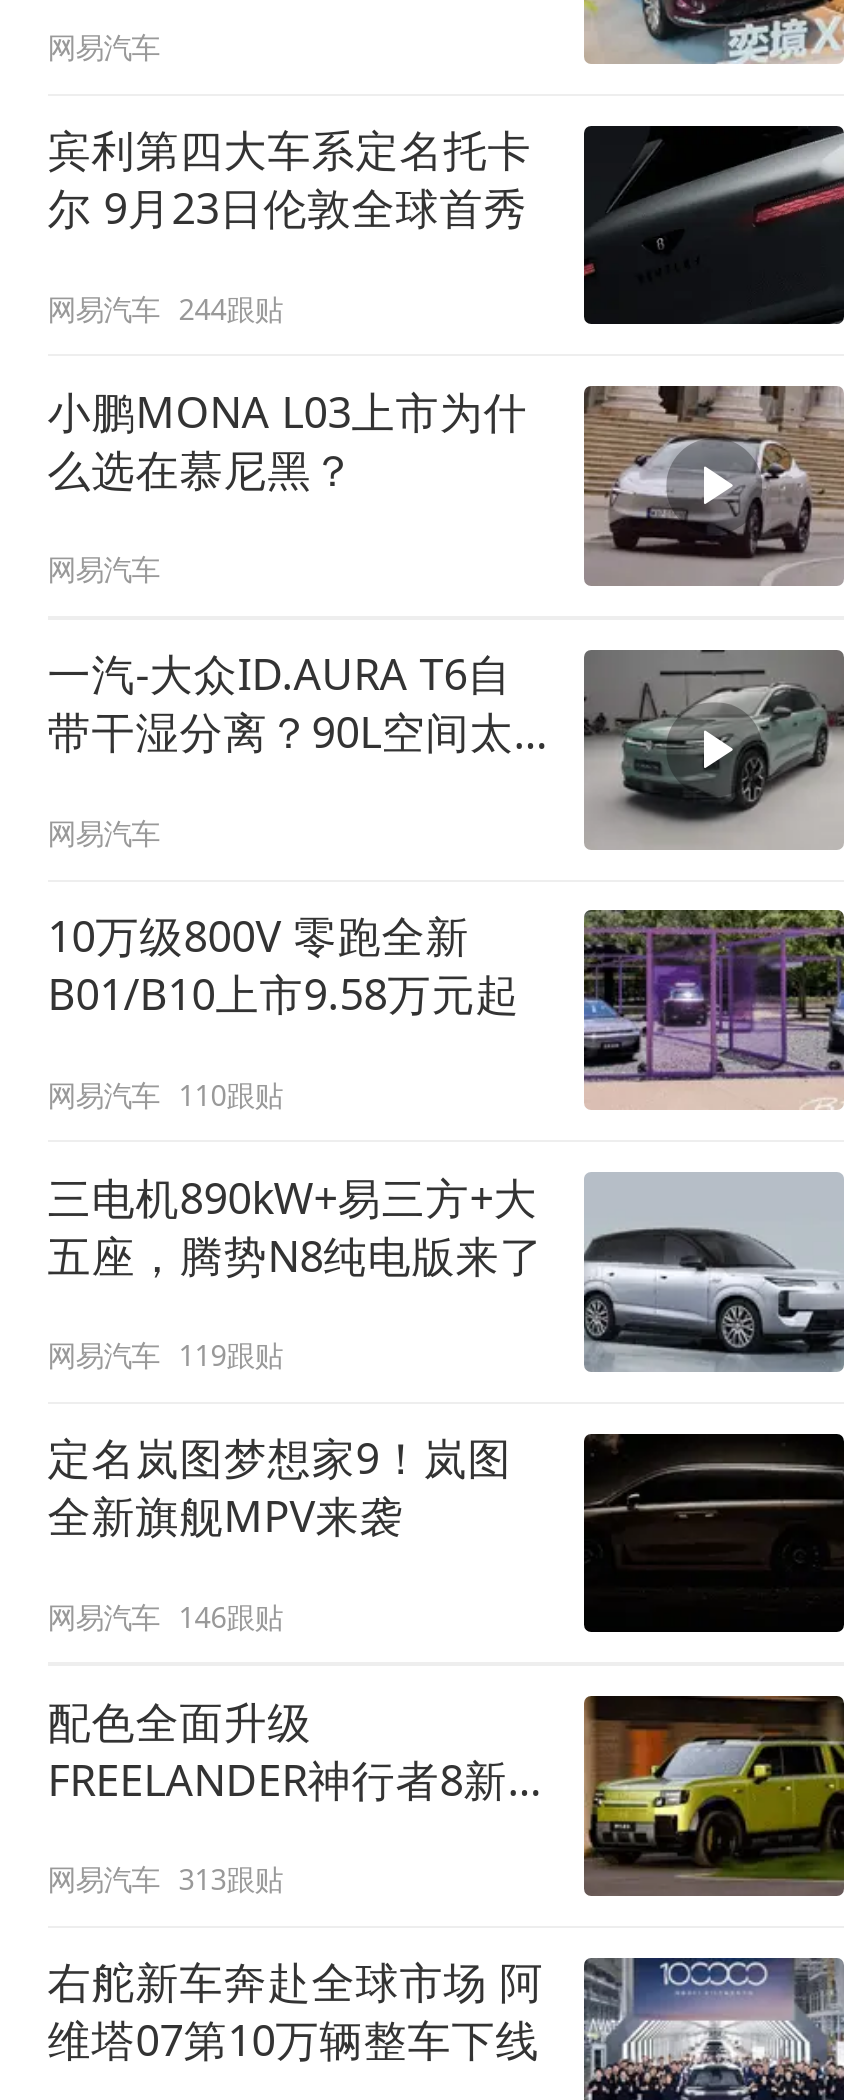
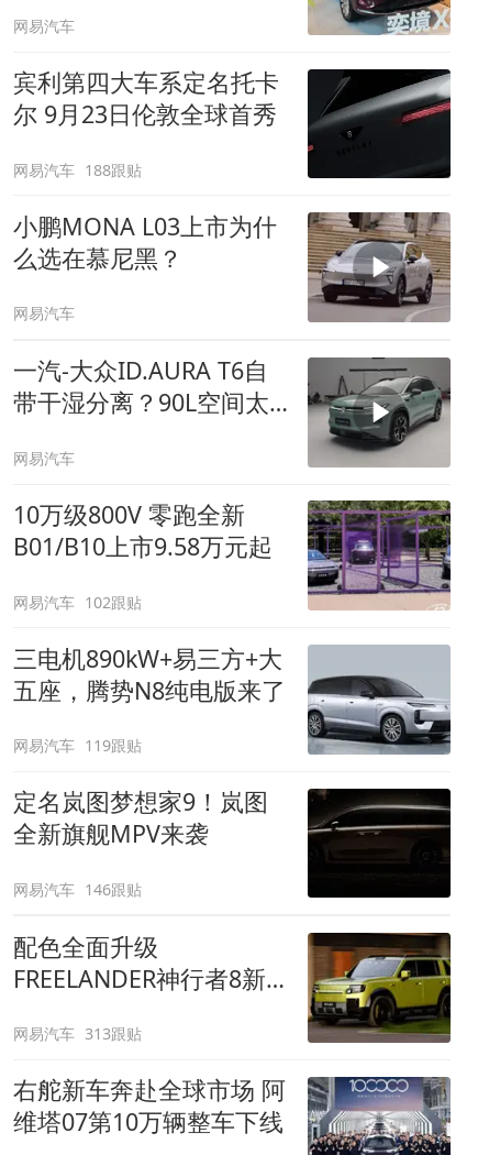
- 网易汽车 244跟贴
+ 网易汽车 188跟贴

- 网易汽车 110跟贴
+ 网易汽车 102跟贴
